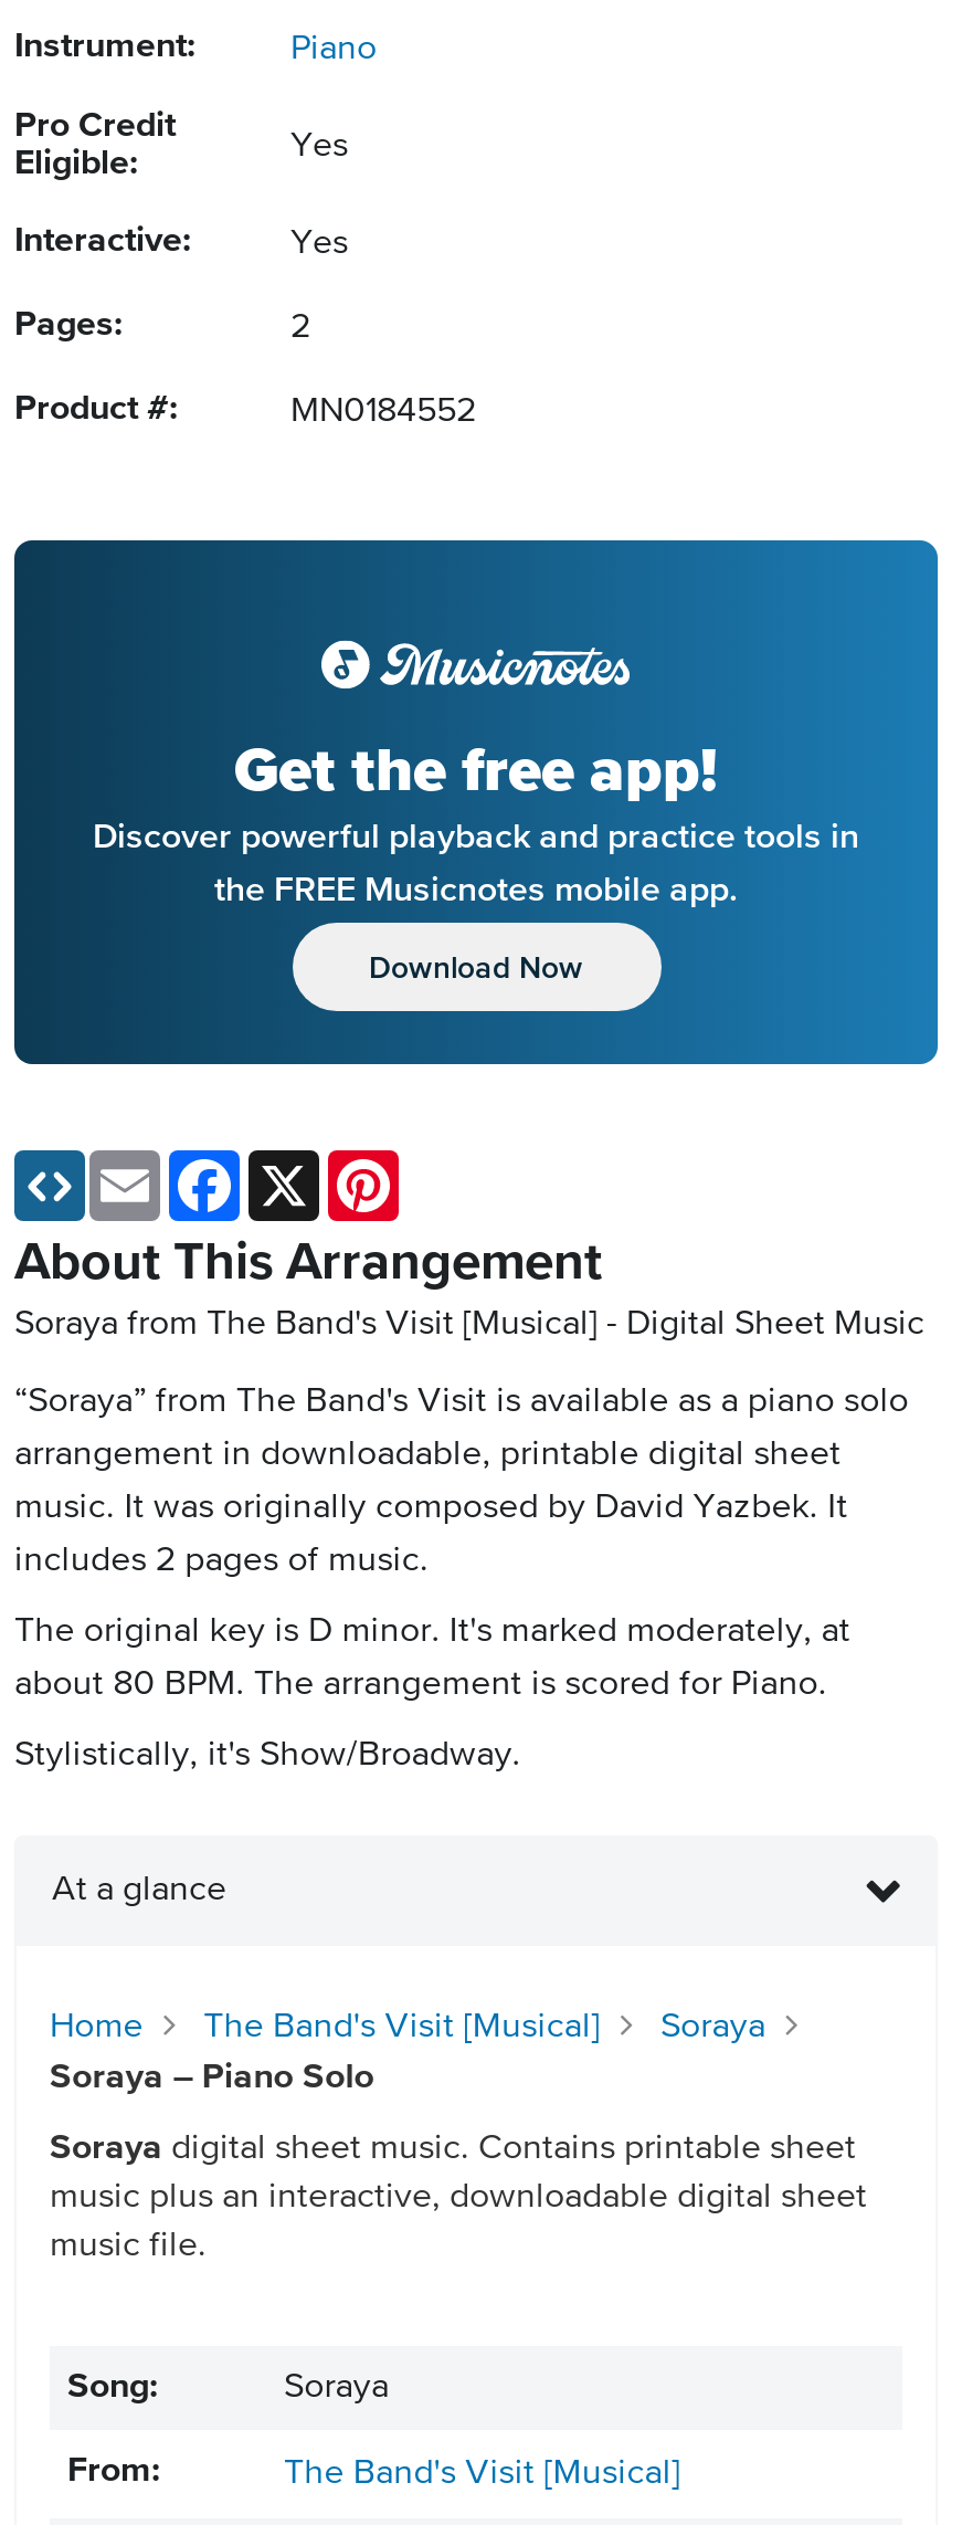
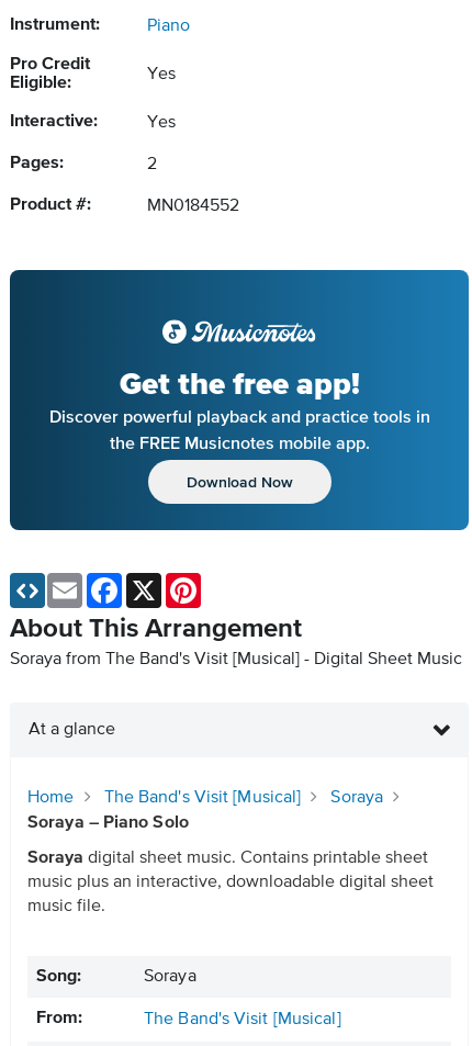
- “Soraya” from The Band's Visit is available as a piano solo
- arrangement in downloadable, printable digital sheet
- music. It was originally composed by David Yazbek. It
- includes 2 pages of music.
- The original key is D minor. It's marked moderately, at
- about 80 BPM. The arrangement is scored for Piano.
- Stylistically, it's Show/Broadway.
